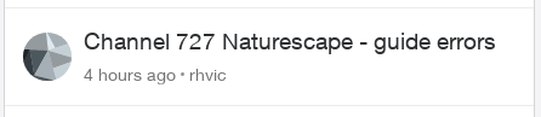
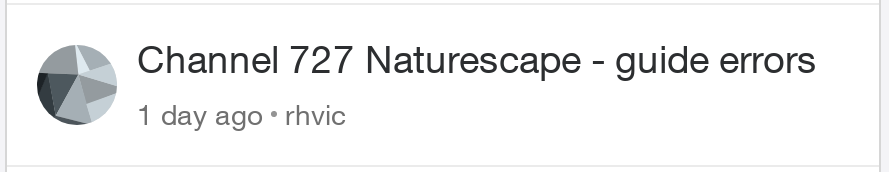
- 4 hours ago rhvic
+ 1 day ago rhvic
